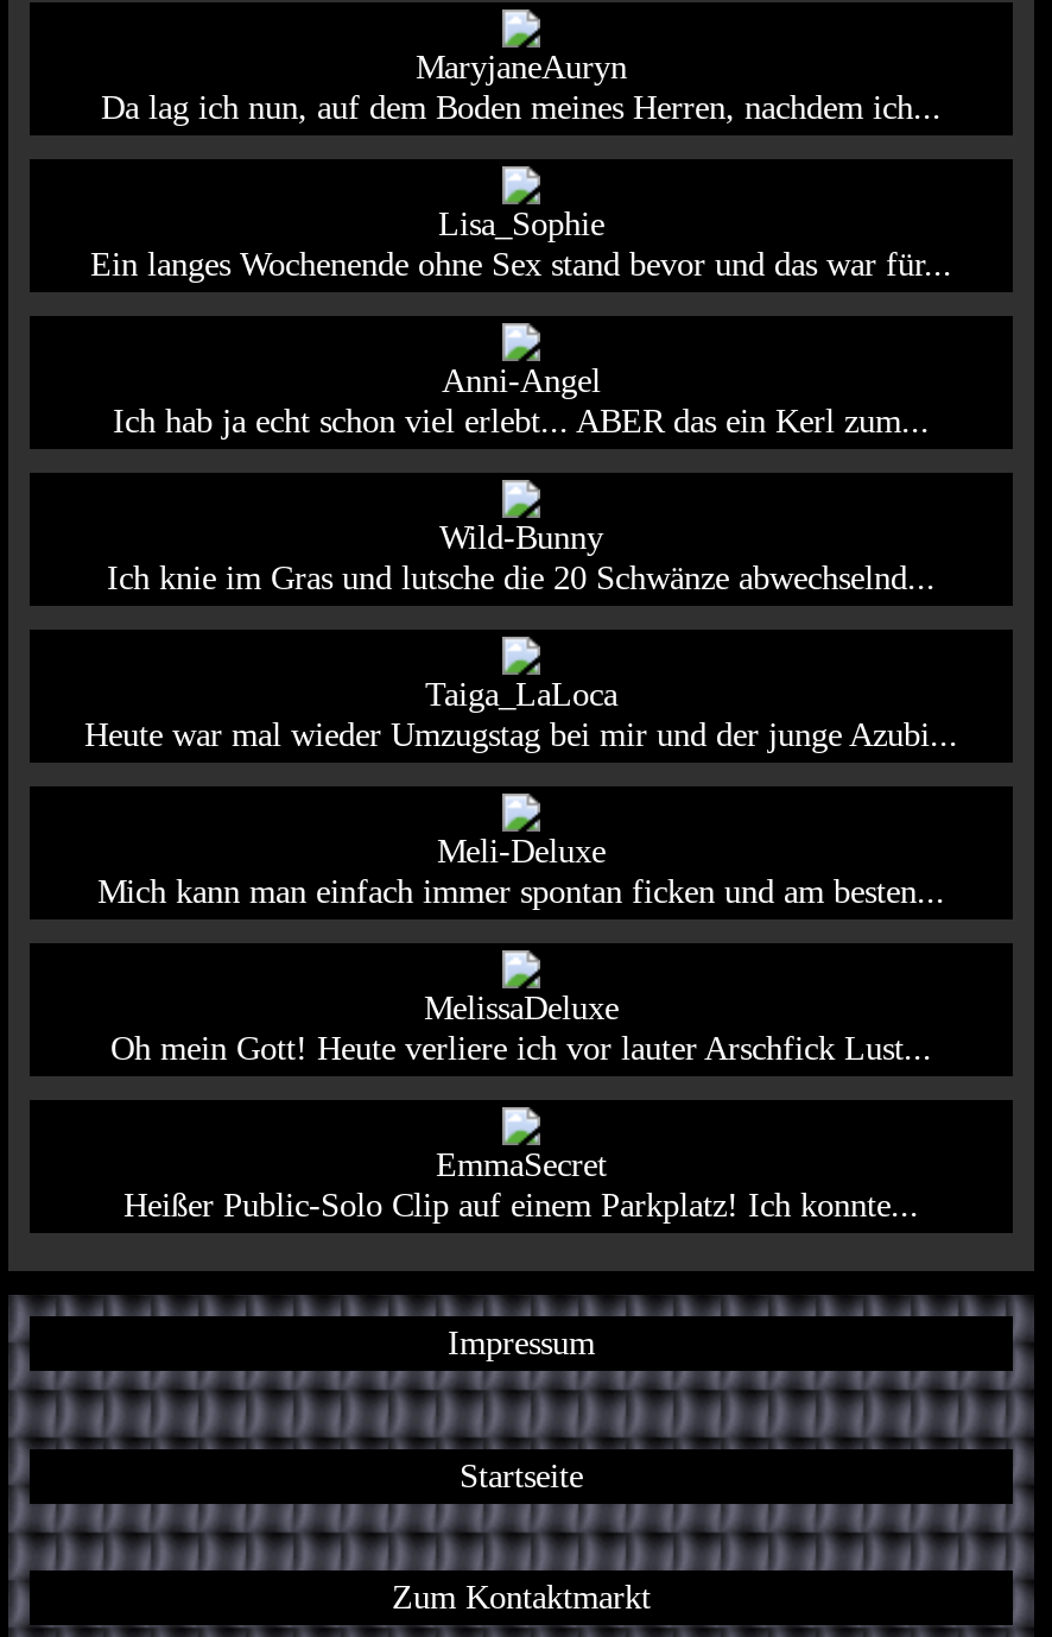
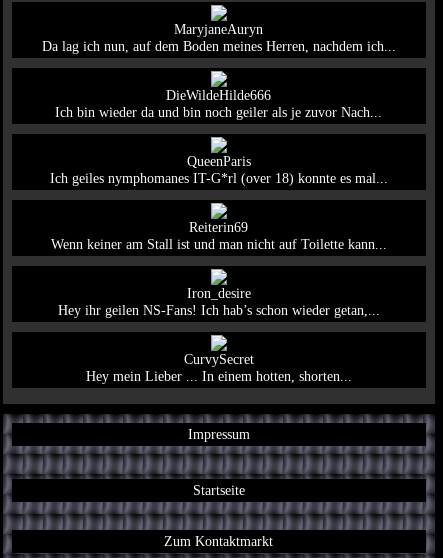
- Lisa_Sophie
- Ein langes Wochenende ohne Sex stand bevor und das war für...
- Anni-Angel
- Ich hab ja echt schon viel erlebt... ABER das ein Kerl zum...
- Wild-Bunny
- Ich knie im Gras und lutsche die 20 Schwänze abwechselnd...
- Taiga_LaLoca
- Heute war mal wieder Umzugstag bei mir und der junge Azubi...
- Meli-Deluxe
- Mich kann man einfach immer spontan ficken und am besten...
- MelissaDeluxe
- Oh mein Gott! Heute verliere ich vor lauter Arschfick Lust...
- EmmaSecret
- Heißer Public-Solo Clip auf einem Parkplatz! Ich konnte...
+ DieWildeHilde666
+ Ich bin wieder da und bin noch geiler als je zuvor Nach...
+ QueenParis
+ Ich geiles nymphomanes IT-G*rl (over 18) konnte es mal...
+ Reiterin69
+ Wenn keiner am Stall ist und man nicht auf Toilette kann...
+ Iron_desire
+ Hey ihr geilen NS-Fans! Ich hab’s schon wieder getan,...
+ CurvySecret
+ Hey mein Lieber ... In einem hotten, shorten...
